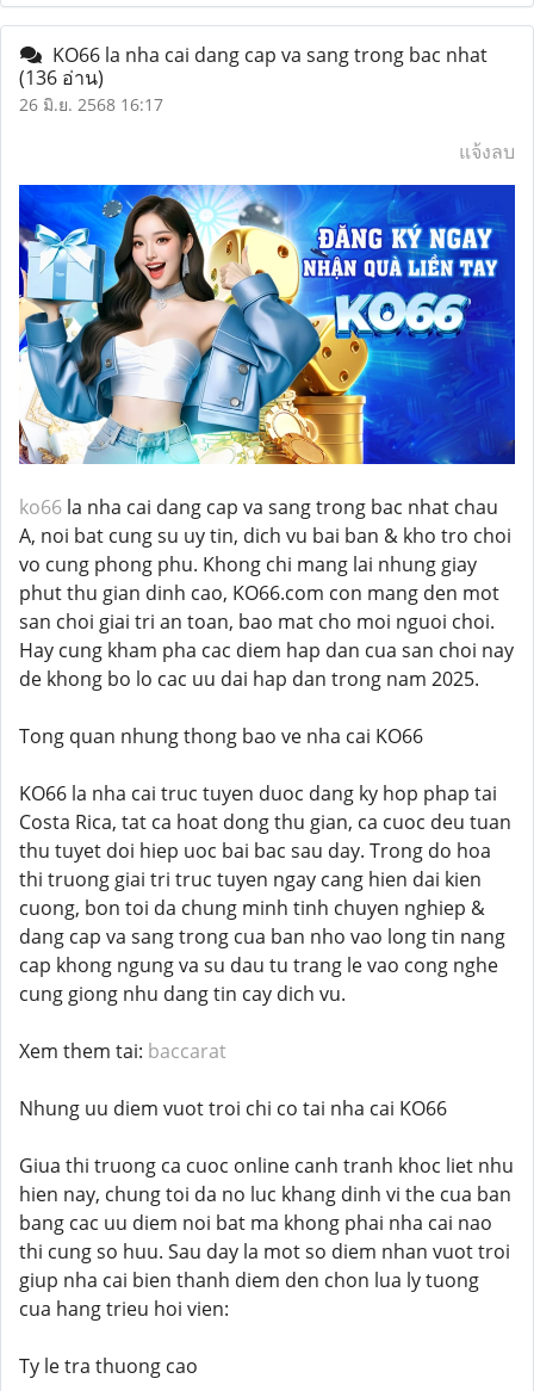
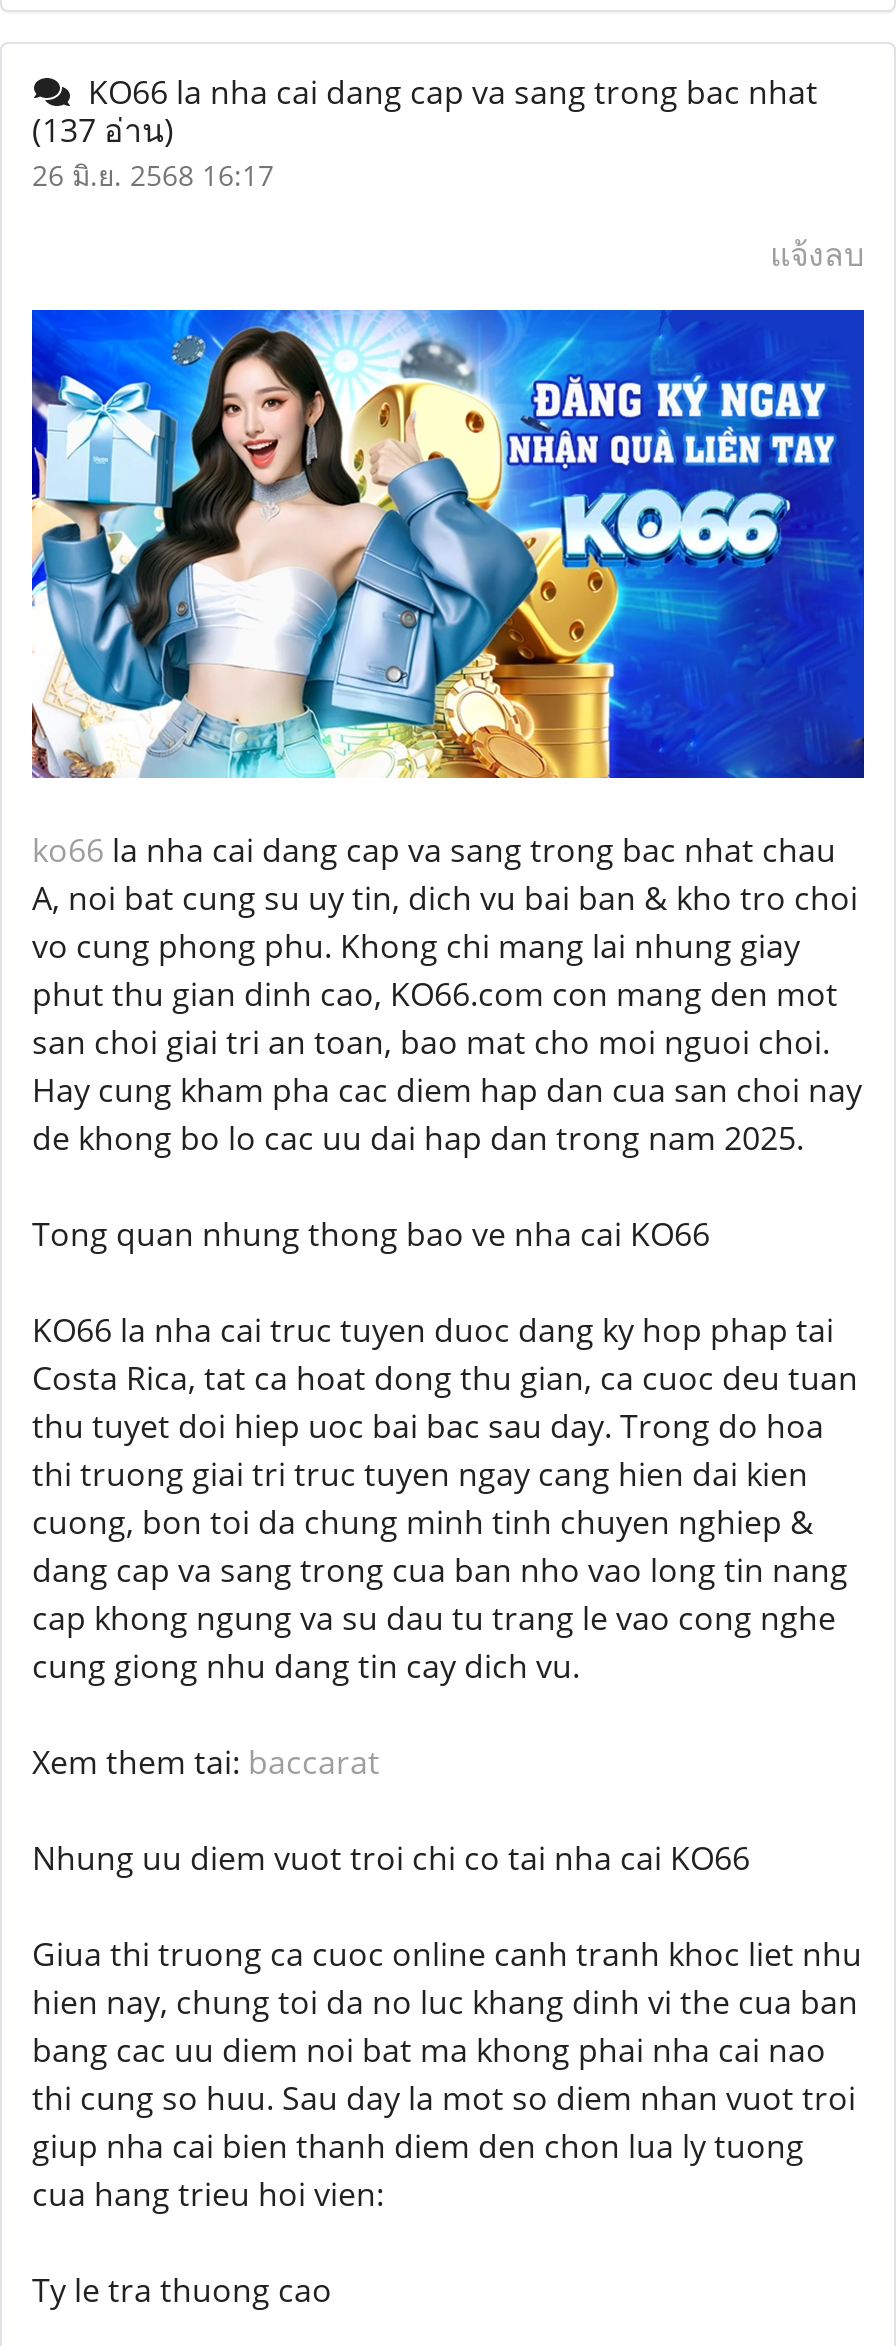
- (136 อ่าน)
+ (137 อ่าน)
